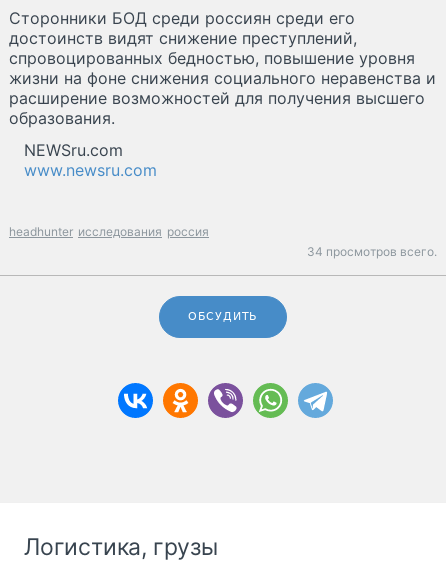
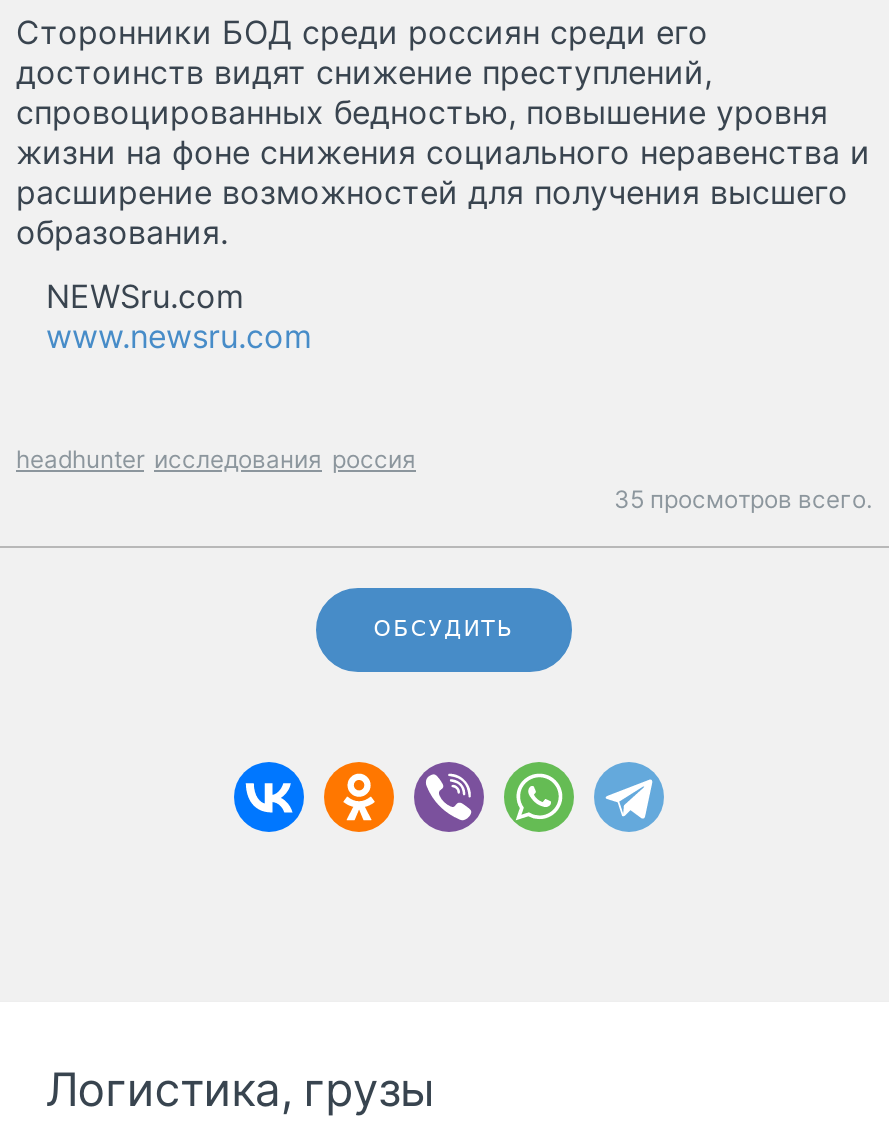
- 34 просмотров всего.
+ 35 просмотров всего.
